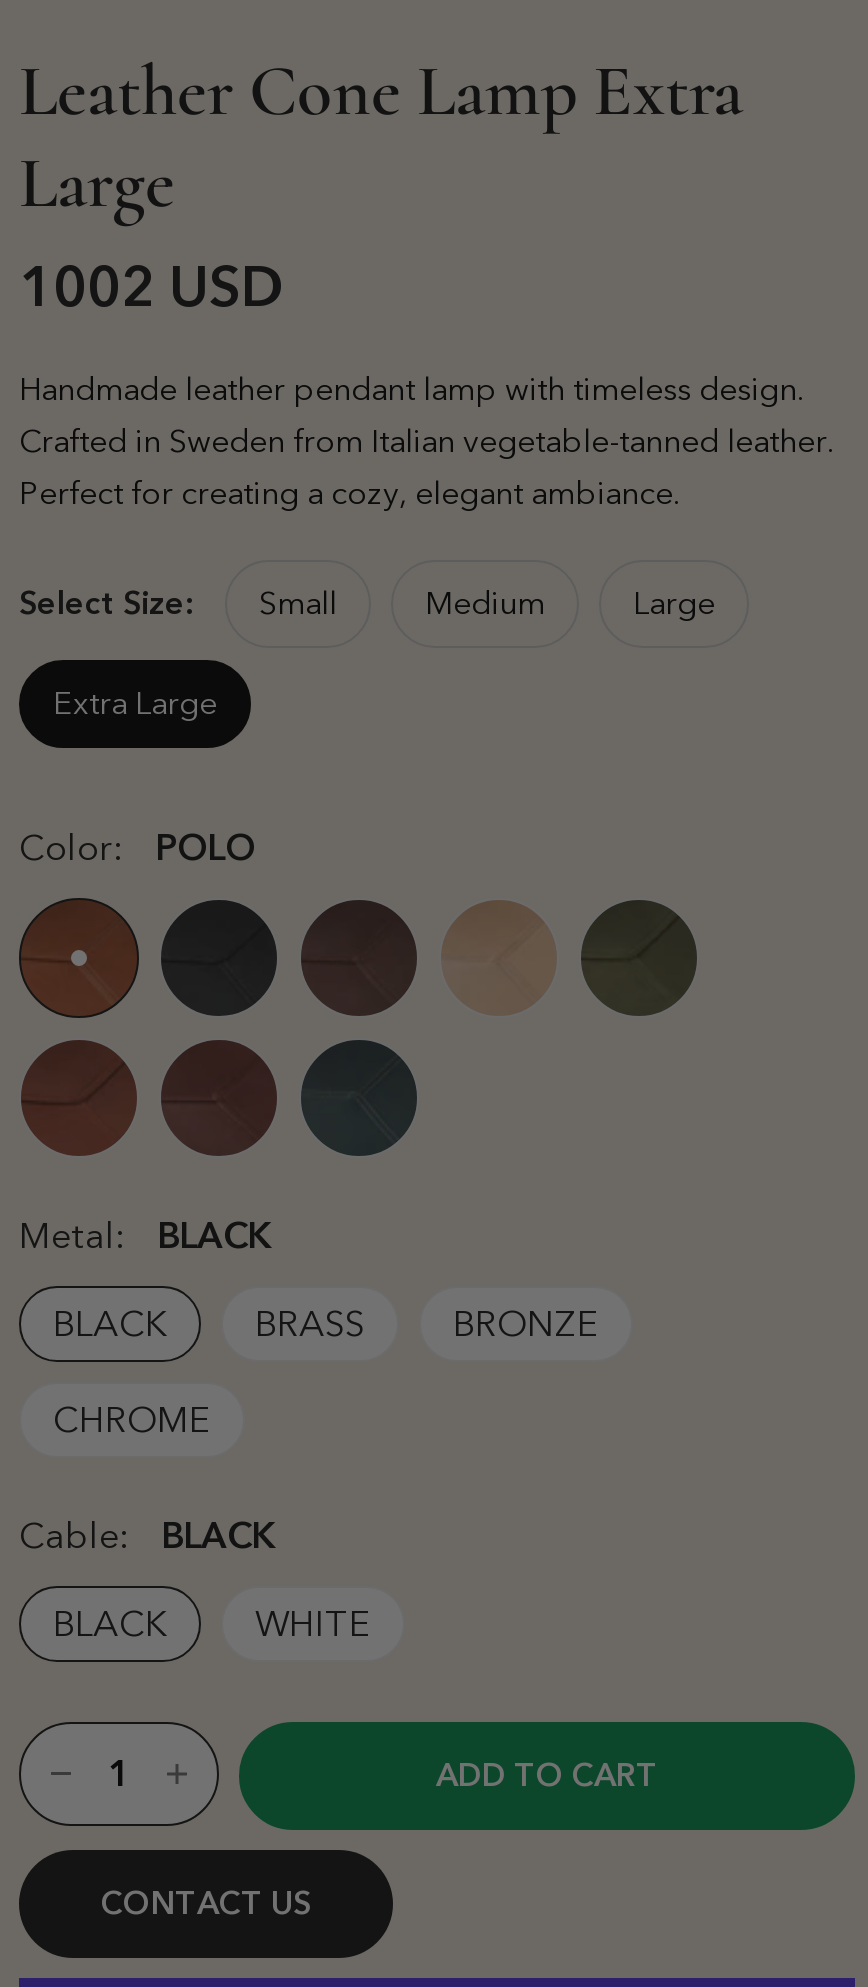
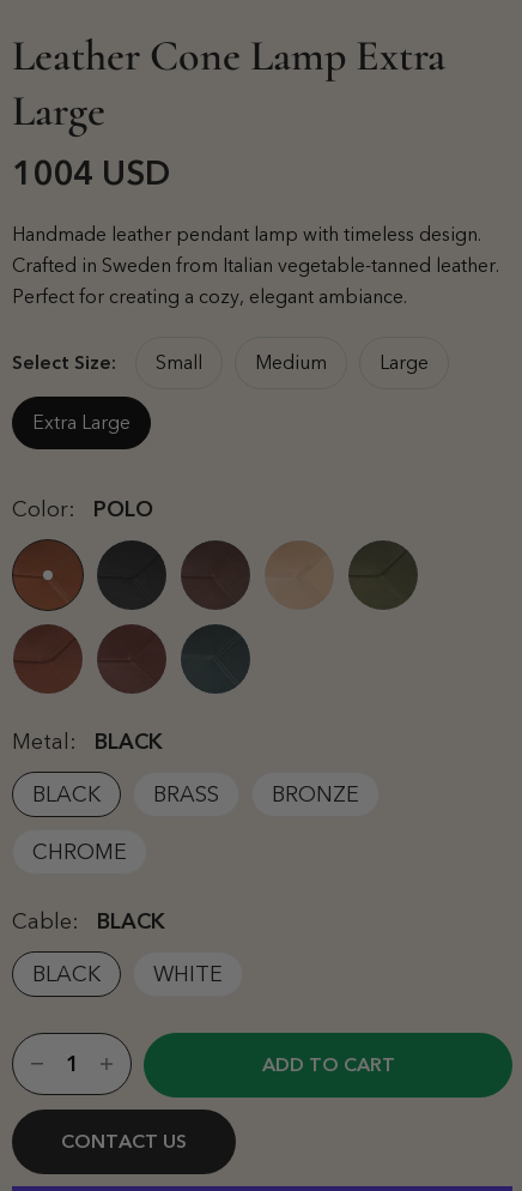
- 1002 USD
+ 1004 USD
